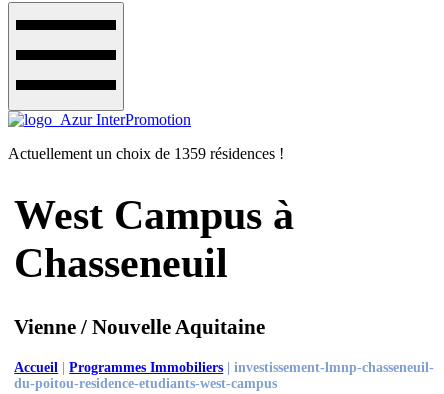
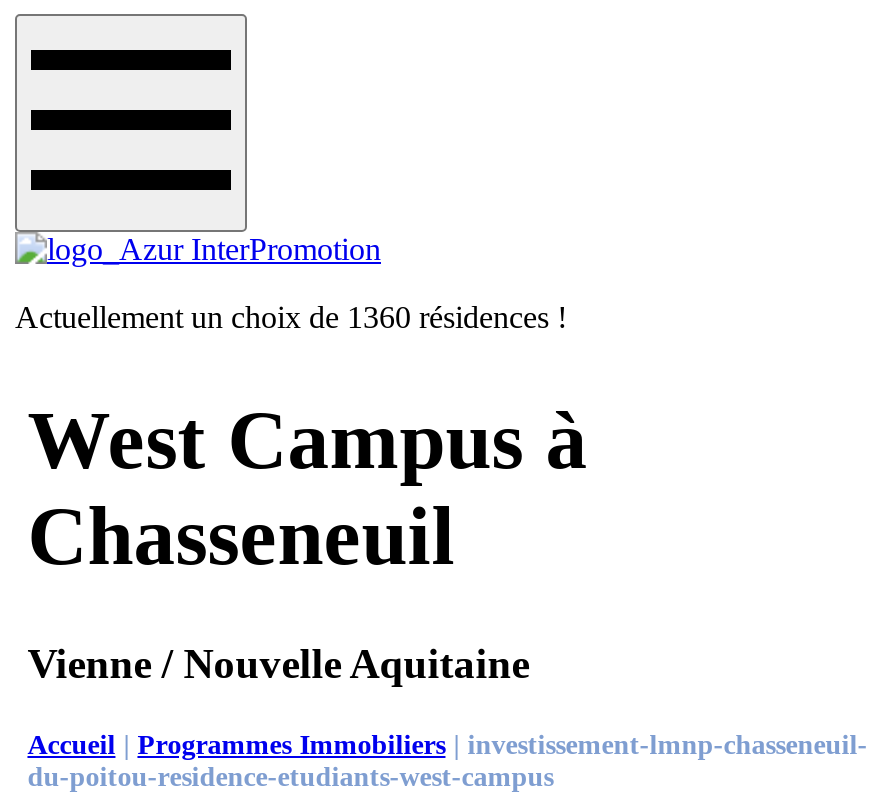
- Actuellement un choix de 1359 résidences !
+ Actuellement un choix de 1360 résidences !
